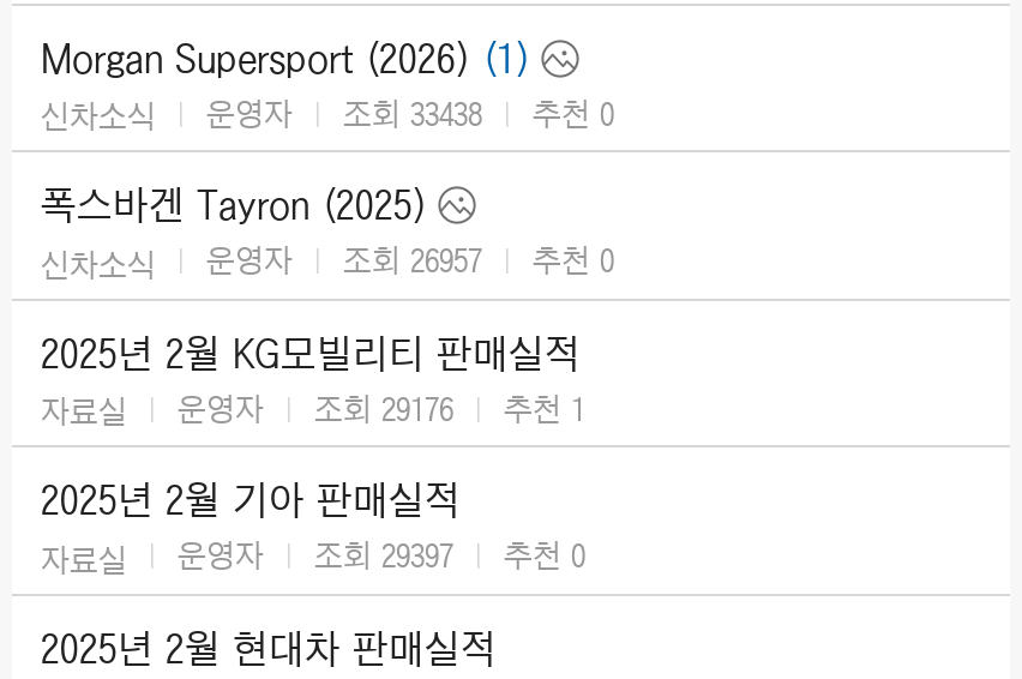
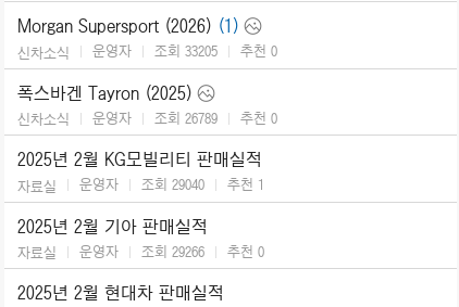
- 신차소식 운영자 조회 33438 추천 0
+ 신차소식 운영자 조회 33205 추천 0

- 신차소식 운영자 조회 26957 추천 0
+ 신차소식 운영자 조회 26789 추천 0

- 자료실 운영자 조회 29176 추천 1
+ 자료실 운영자 조회 29040 추천 1

- 자료실 운영자 조회 29397 추천 0
+ 자료실 운영자 조회 29266 추천 0
